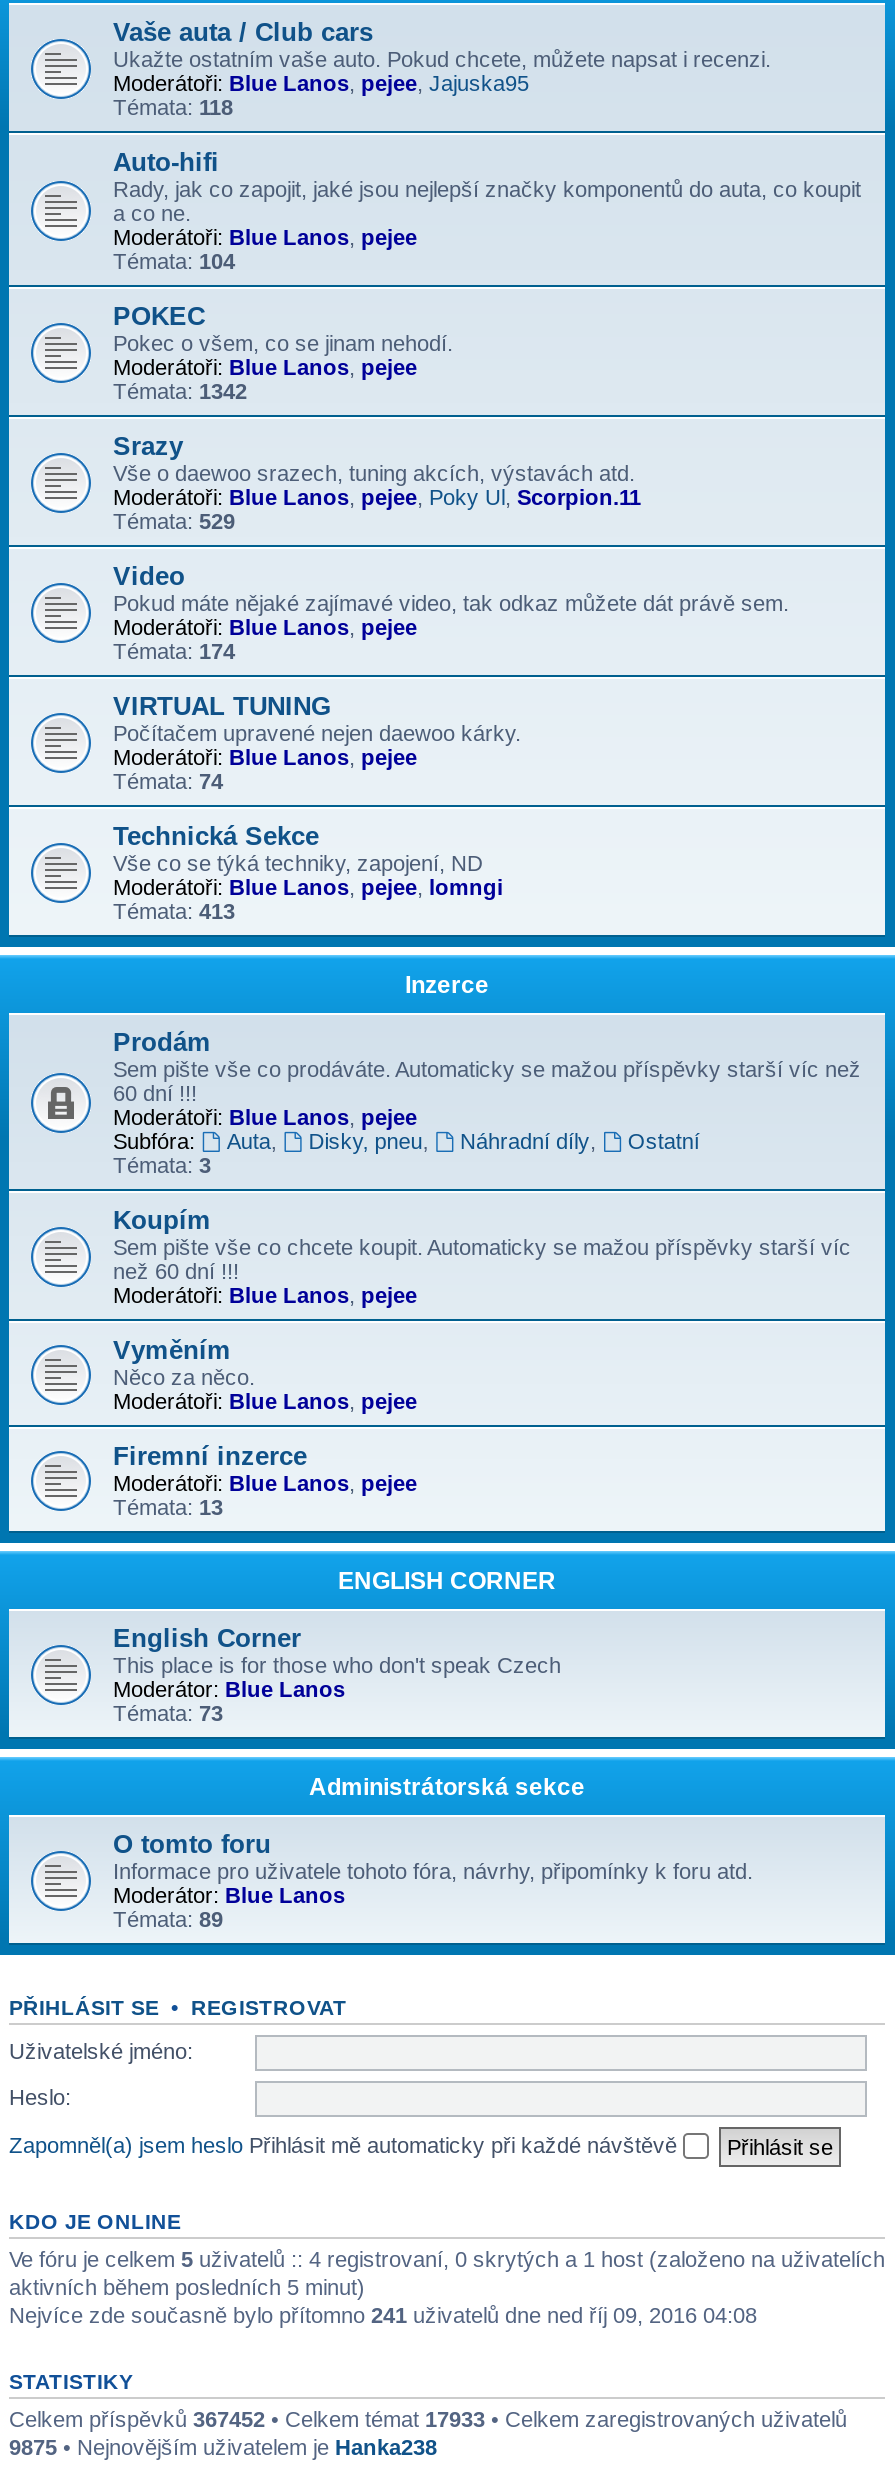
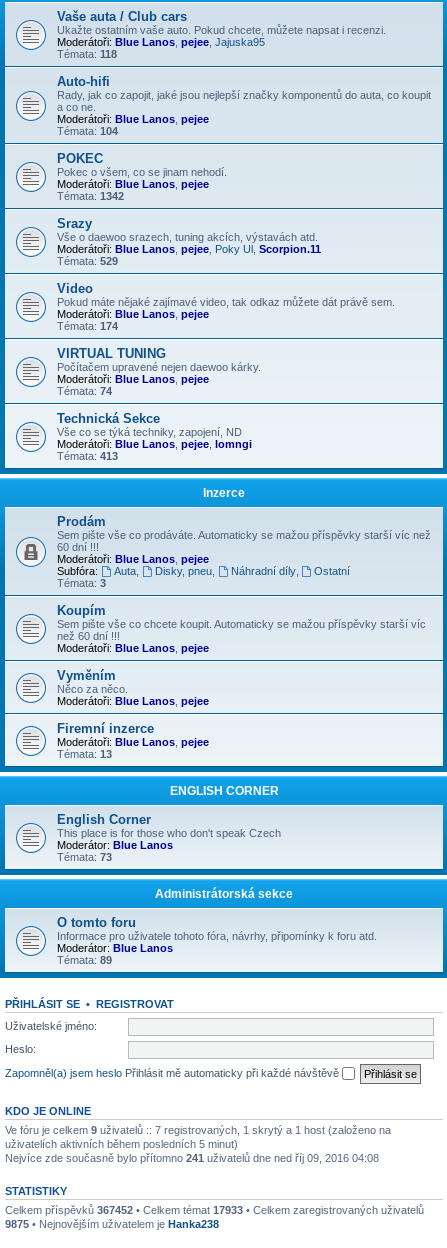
- Ve fóru je celkem 5 uživatelů :: 4 registrovaní, 0 skrytých a 1 host (založeno na uživatelích
- aktivních během posledních 5 minut)
+ Ve fóru je celkem 9 uživatelů :: 7 registrovaných, 1 skrytý a 1 host (založeno na
+ uživatelích aktivních během posledních 5 minut)
